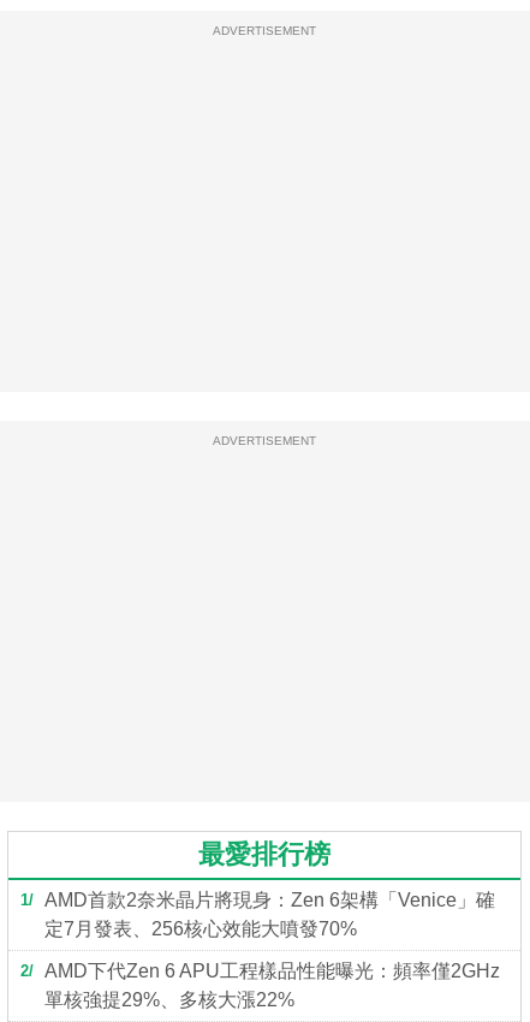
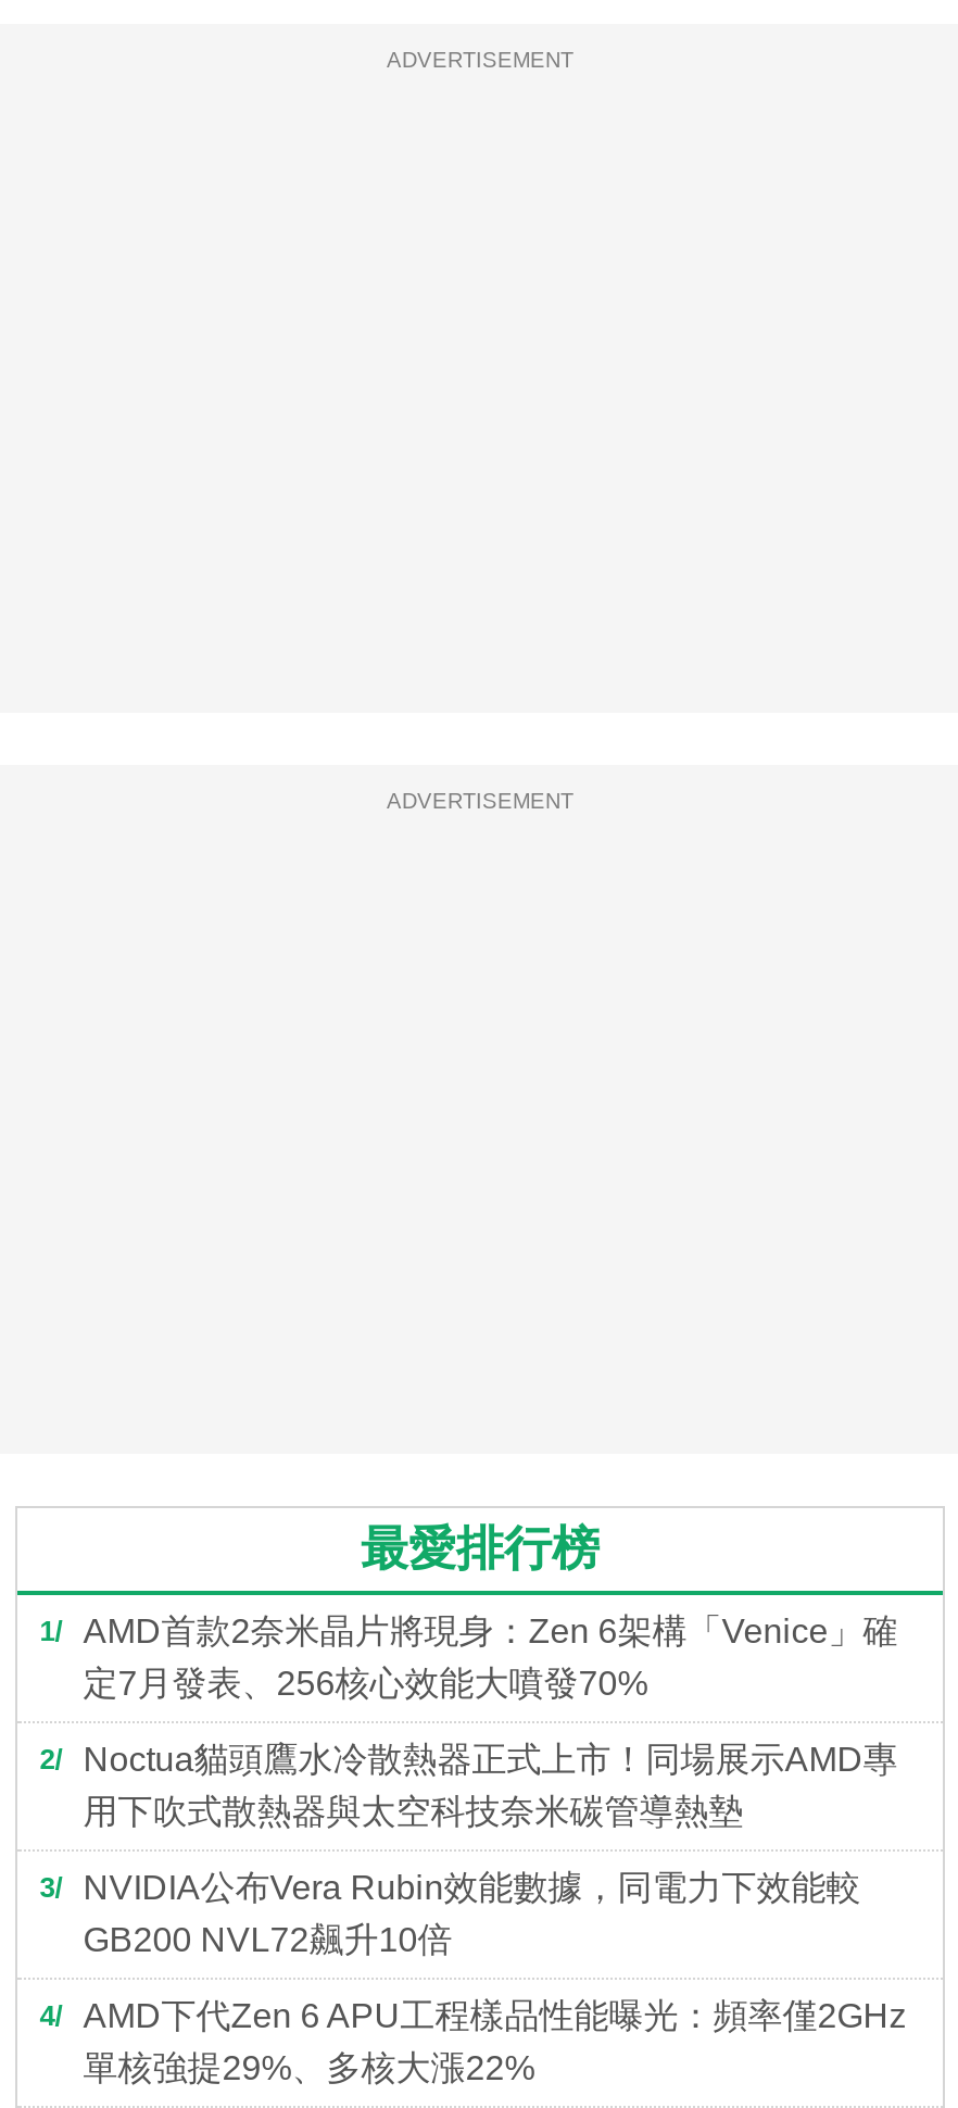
+ Noctua貓頭鷹水冷散熱器正式上市！同場展示AMD專
+ 用下吹式散熱器與太空科技奈米碳管導熱墊
+ 3
+ NVIDIA公布Vera Rubin效能數據，同電力下效能較
+ GB200 NVL72飆升10倍
+ 4
